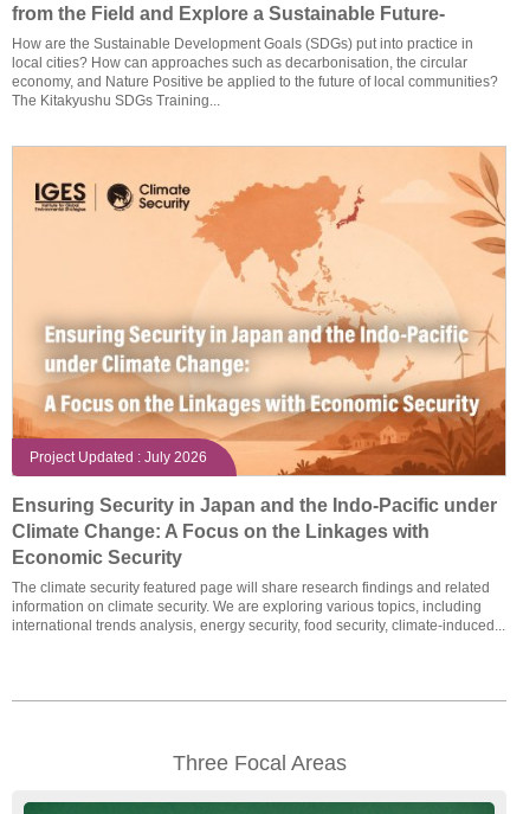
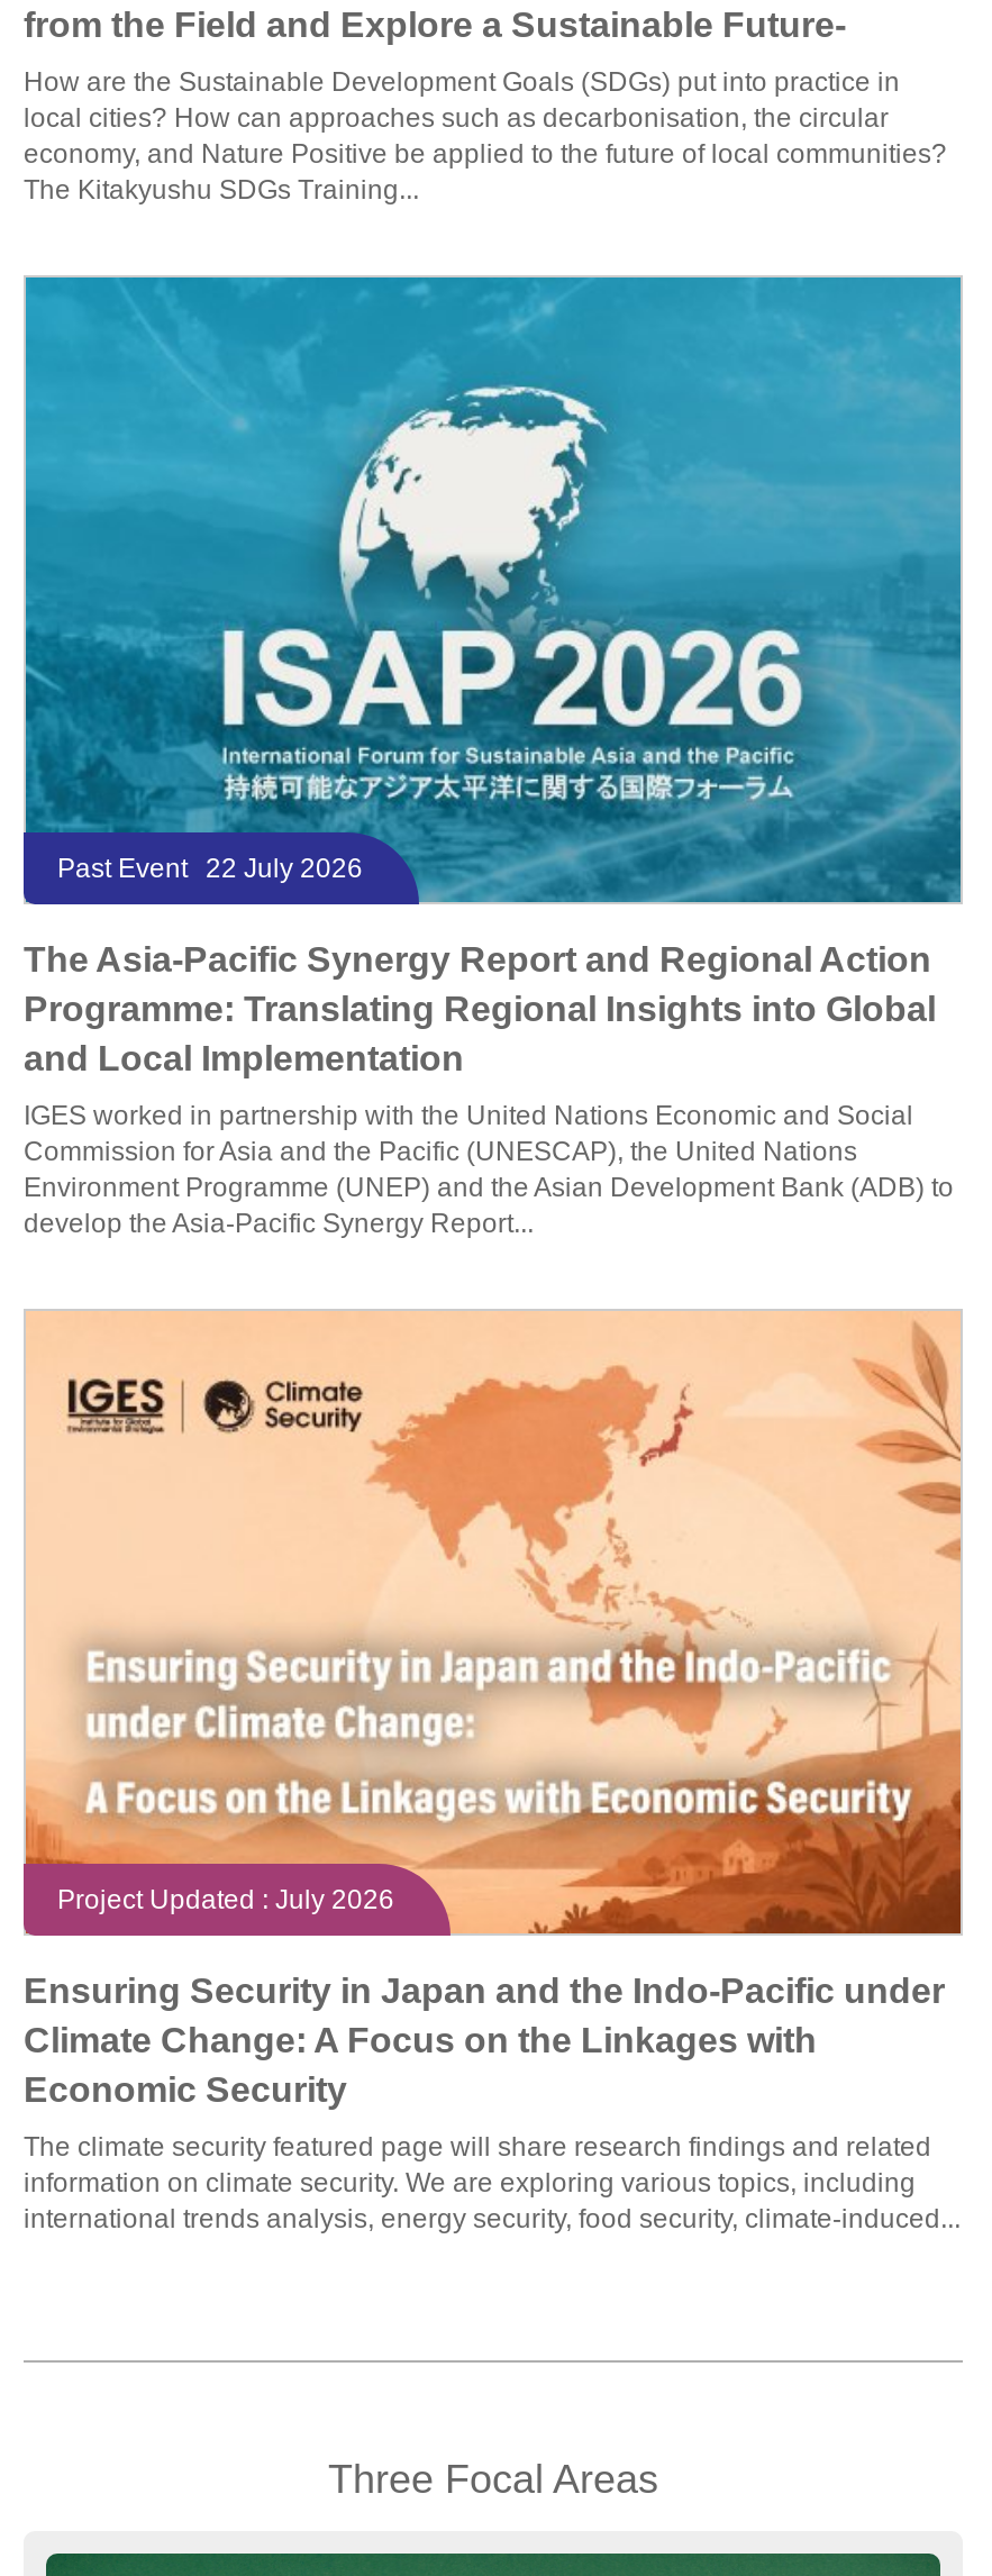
+ [image]
+ Past Event 22 July 2026
+ The Asia-Pacific Synergy Report and Regional Action
+ Programme: Translating Regional Insights into Global
+ and Local Implementation
+ IGES worked in partnership with the United Nations Economic and Social
+ Commission for Asia and the Pacific (UNESCAP), the United Nations
+ Environment Programme (UNEP) and the Asian Development Bank (ADB) to
+ develop the Asia-Pacific Synergy Report...
